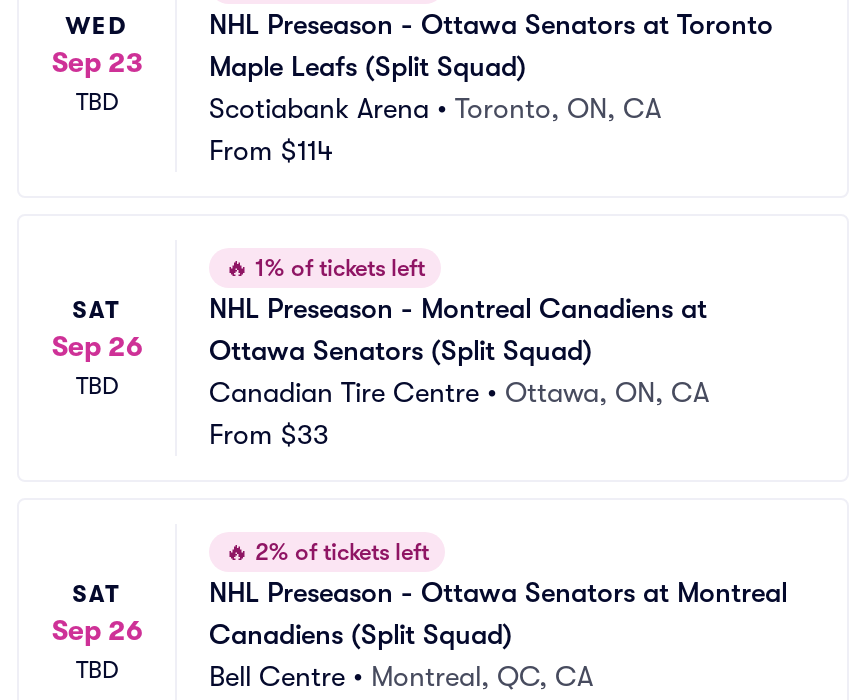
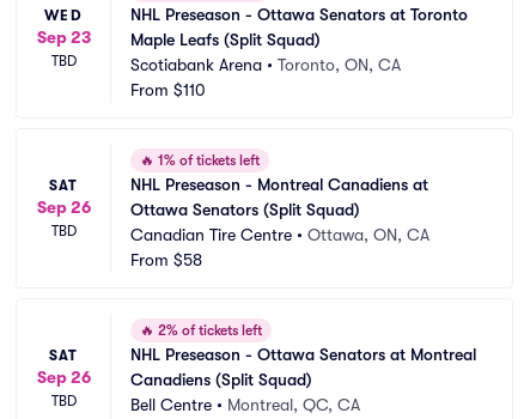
- From $114
+ From $110

- From $33
+ From $58
